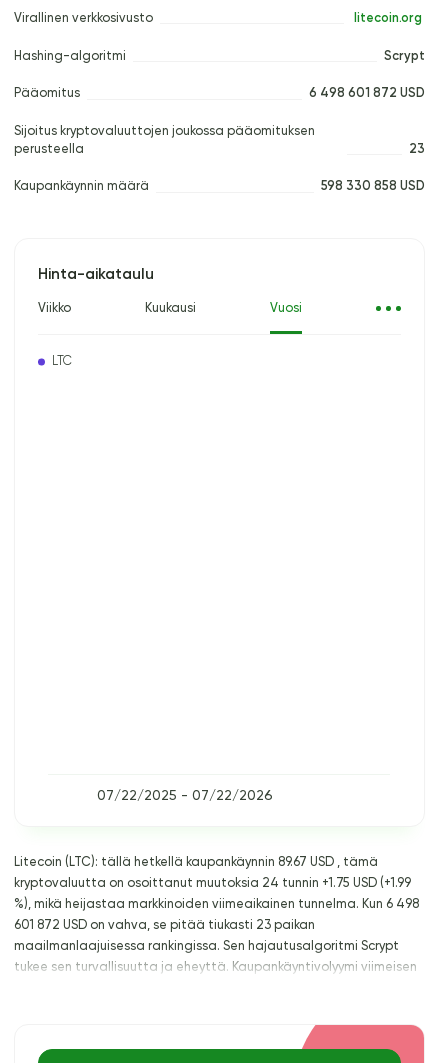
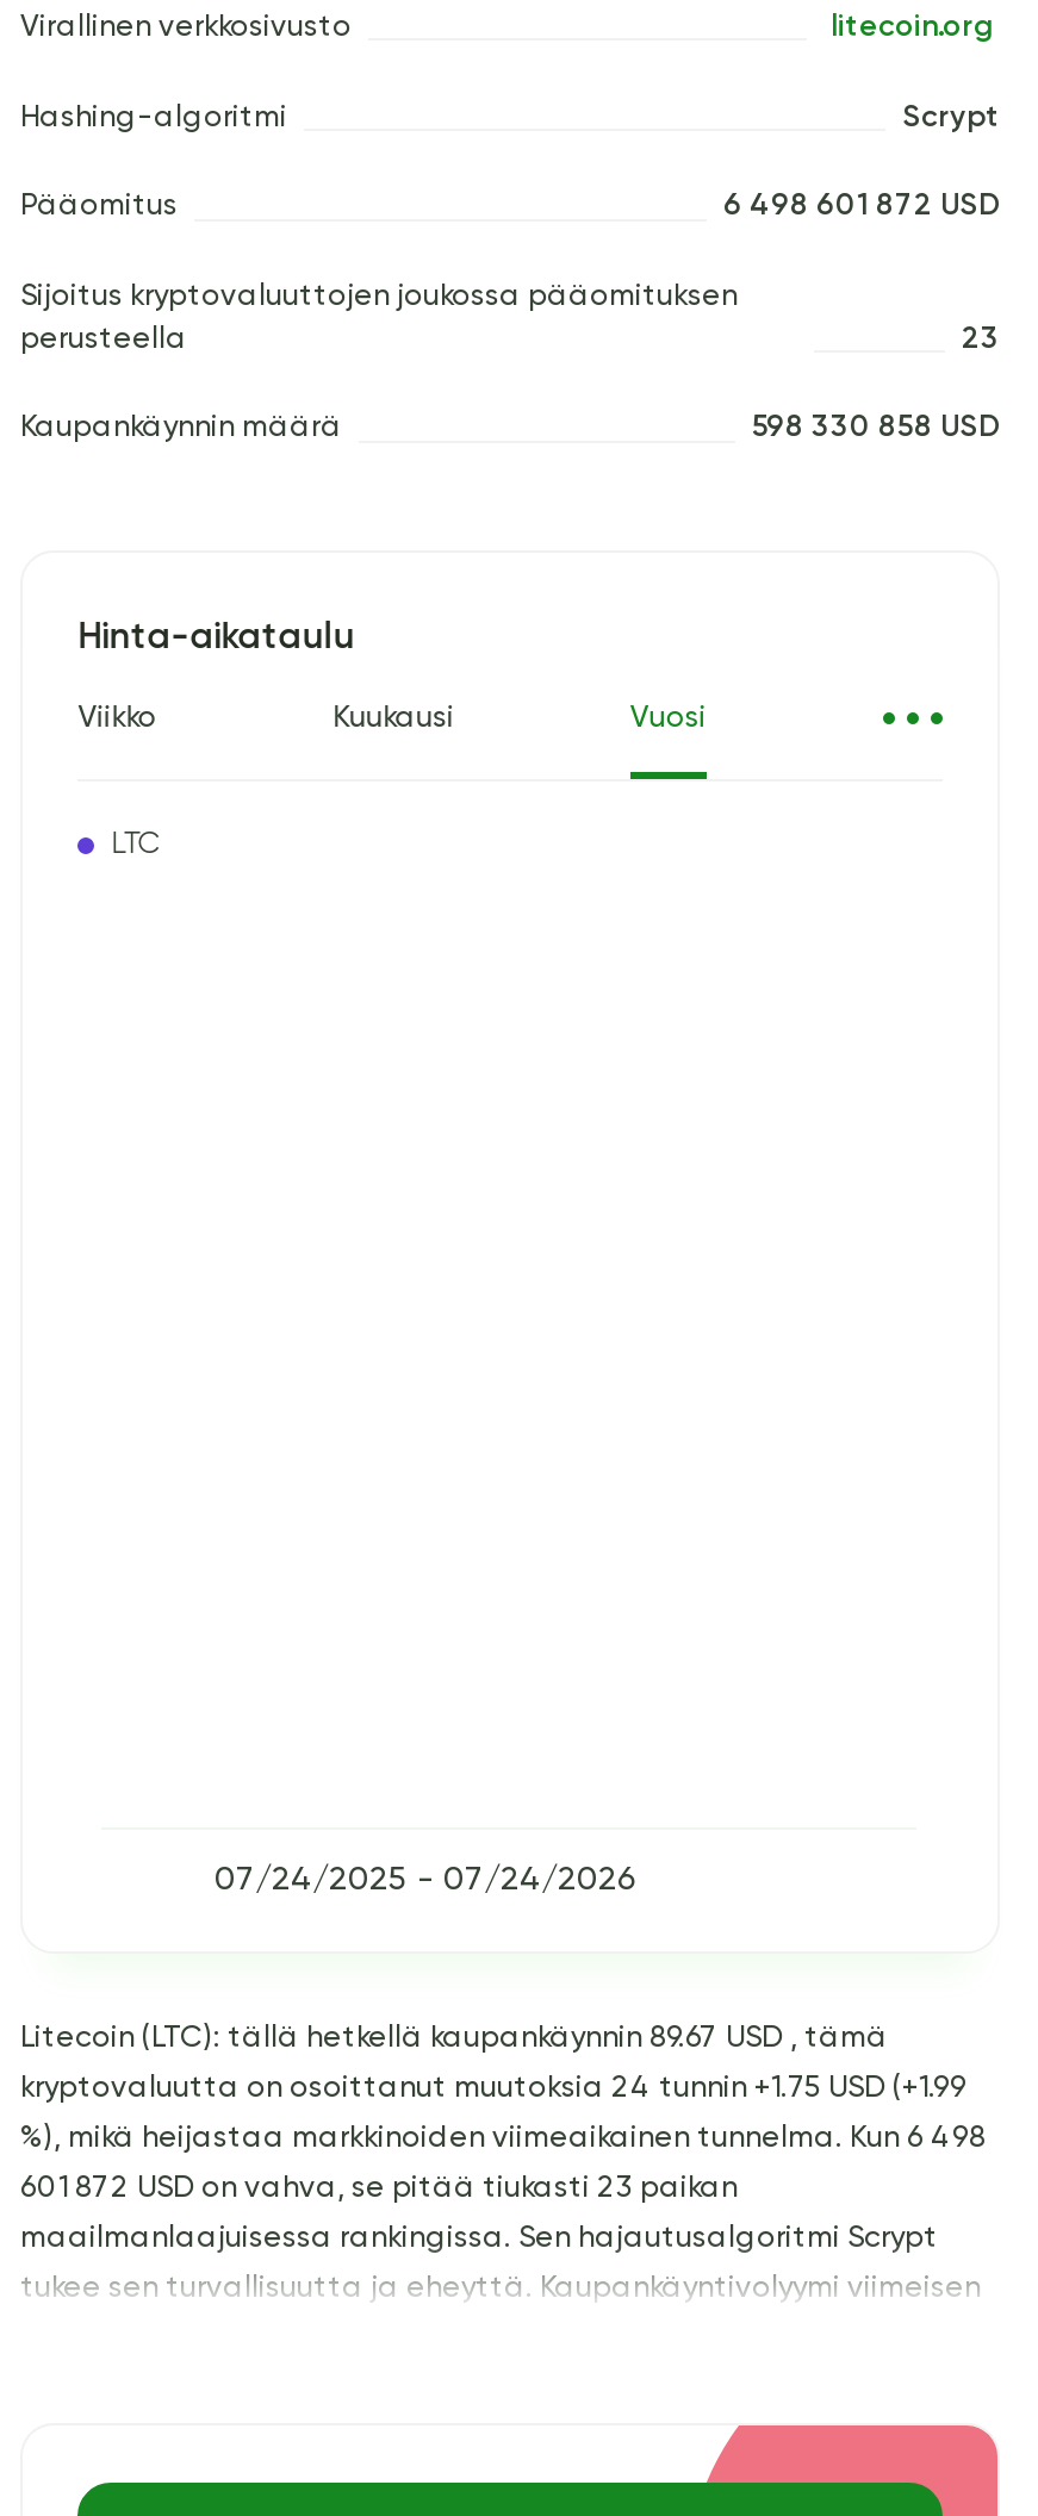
- 07/22/2025 - 07/22/2026
+ 07/24/2025 - 07/24/2026
